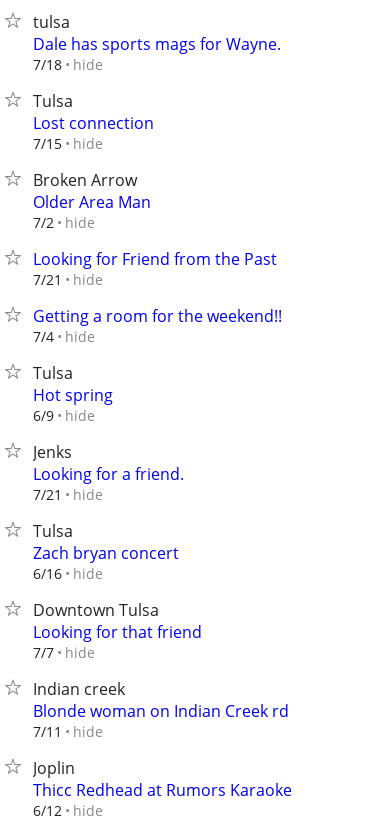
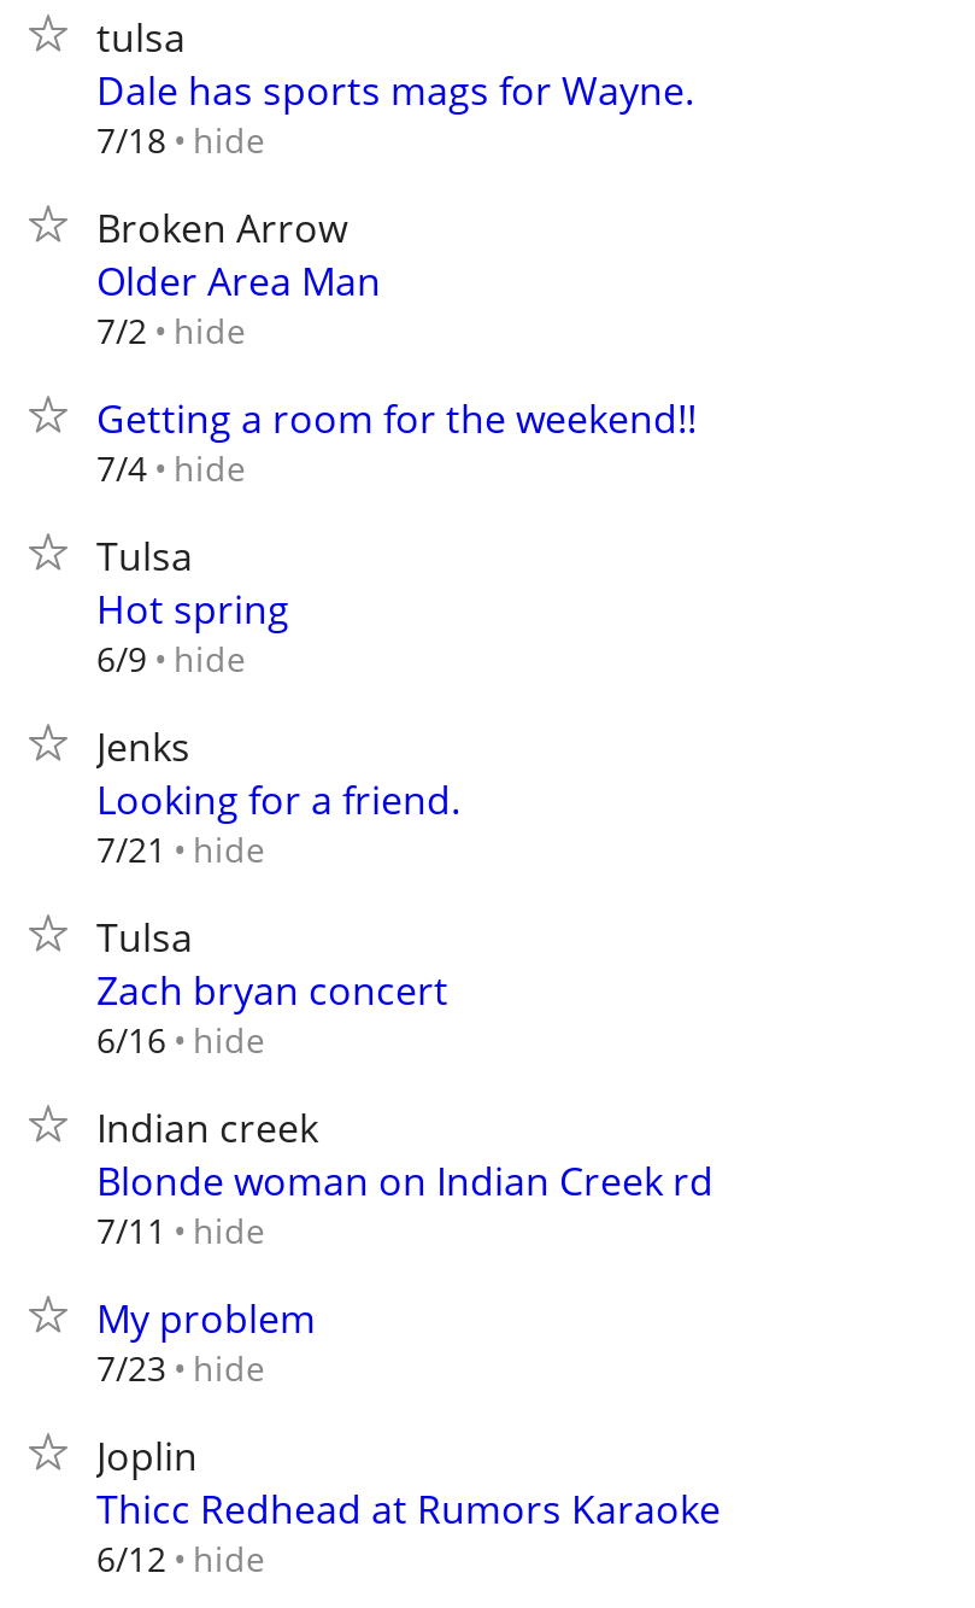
- Tulsa
- Lost connection
- 7/15 hide

- Looking for Friend from the Past
- 7/21 hide

- Downtown Tulsa
- Looking for that friend
- 7/7 hide

moved up: Indian creek | Blonde woman on Indian Creek rd | 7/11 hide

+ My problem
+ 7/23 hide
